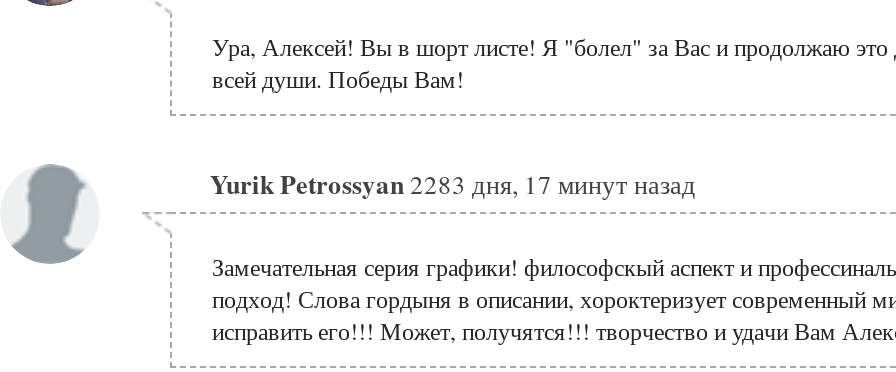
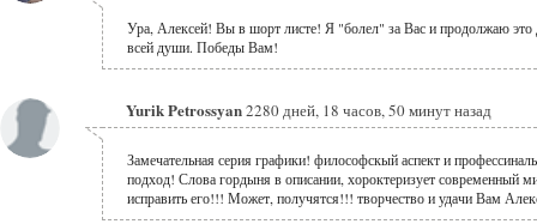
- Yurik Petrossyan 2283 дня, 17 минут назад
+ Yurik Petrossyan 2280 дней, 18 часов, 50 минут назад
